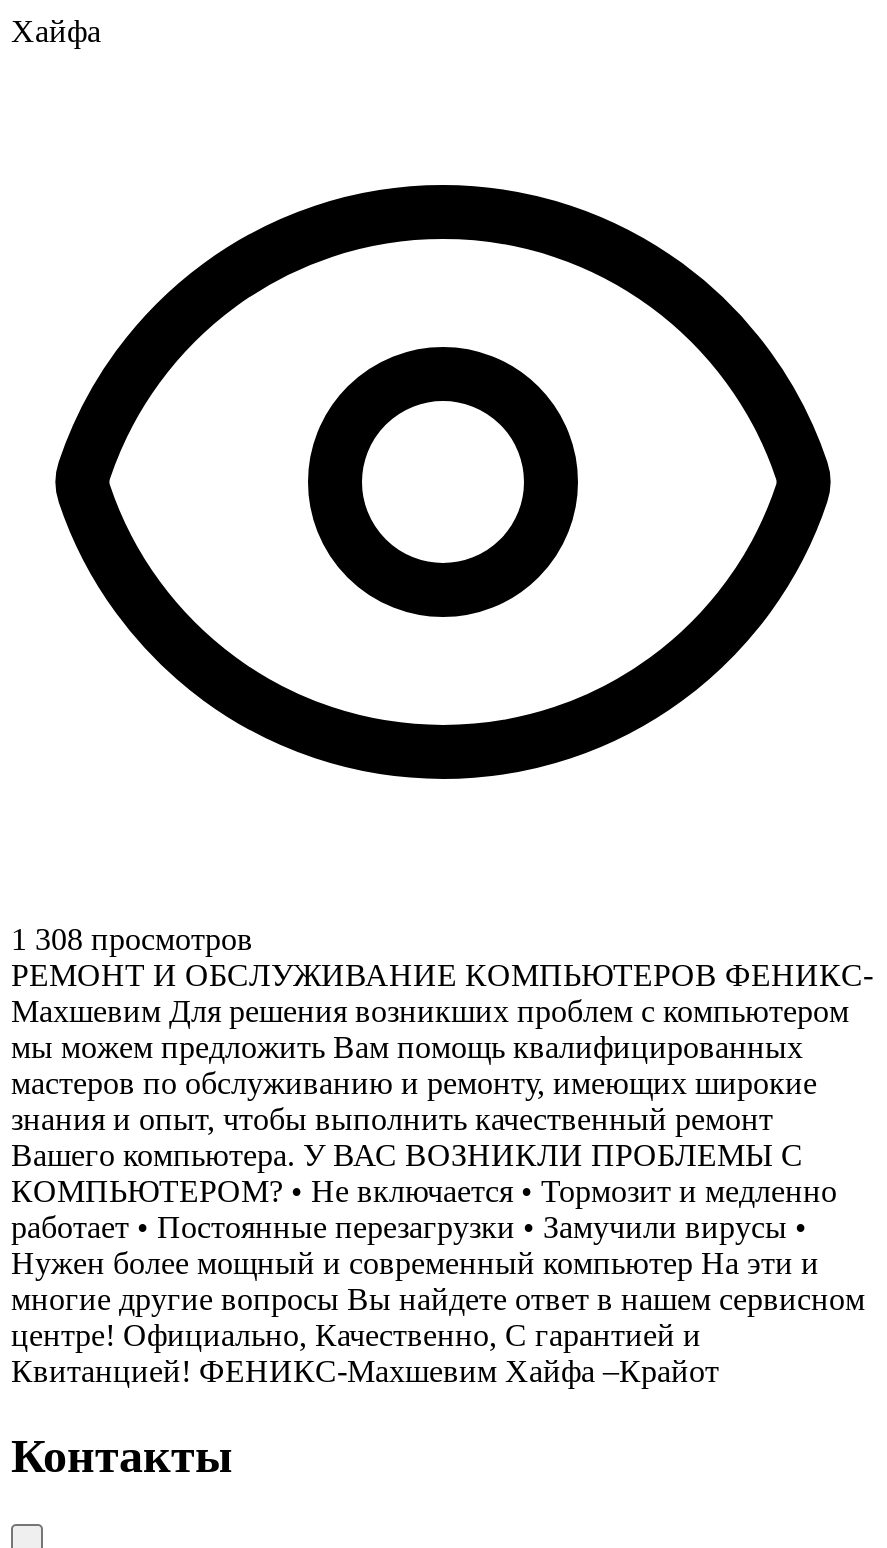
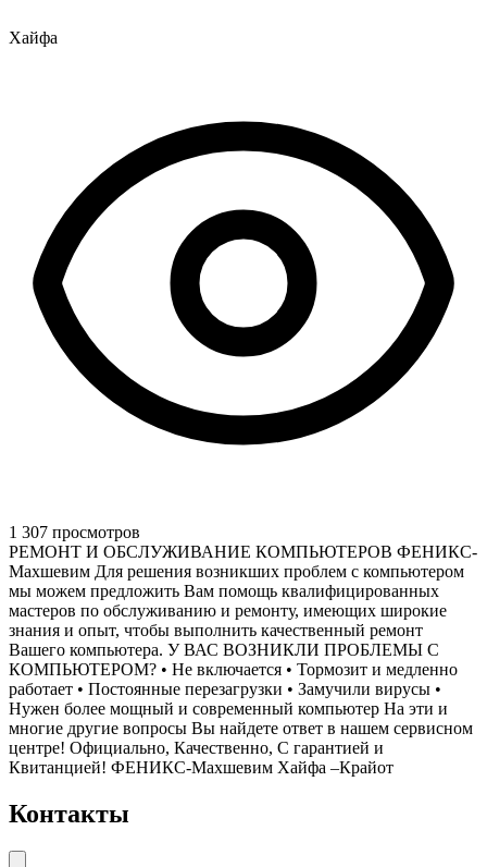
- 1 308 просмотров
+ 1 307 просмотров
